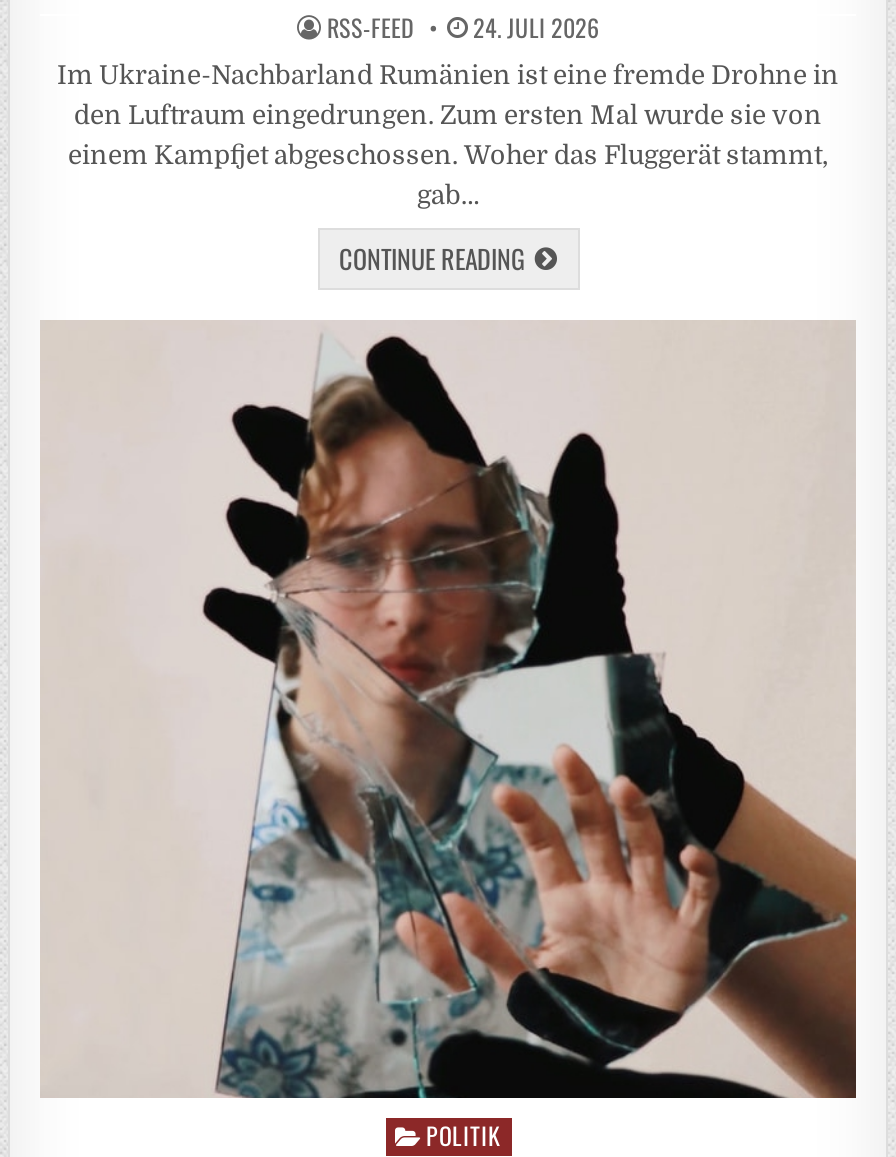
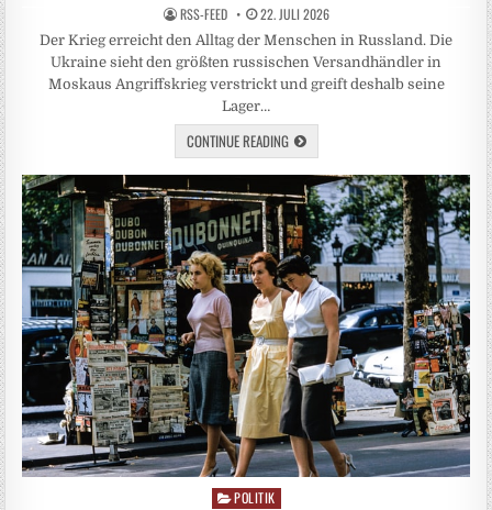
- RSS-FEED 24. JULI 2026
+ RSS-FEED 22. JULI 2026

- Im Ukraine-Nachbarland Rumänien ist eine fremde Drohne in
- den Luftraum eingedrungen. Zum ersten Mal wurde sie von
- einem Kampfjet abgeschossen. Woher das Fluggerät stammt,
- gab…
+ Der Krieg erreicht den Alltag der Menschen in Russland. Die
+ Ukraine sieht den größten russischen Versandhändler in
+ Moskaus Angriffskrieg verstrickt und greift deshalb seine
+ Lager…

- [image]
+ [image]
